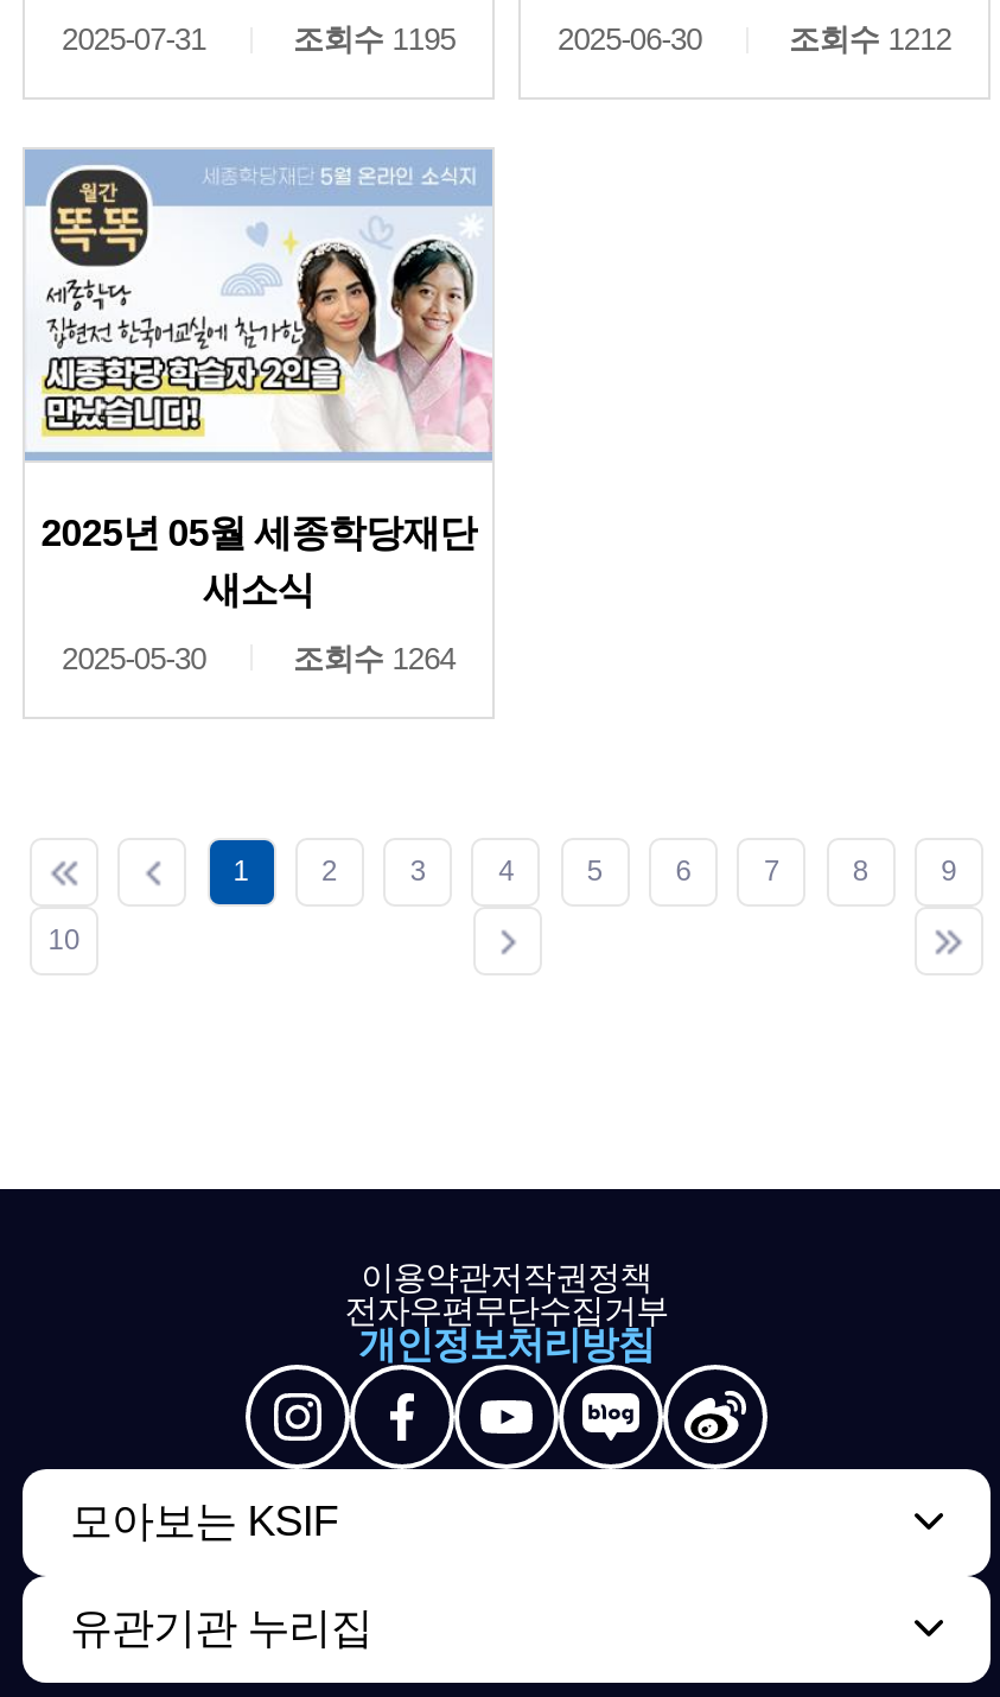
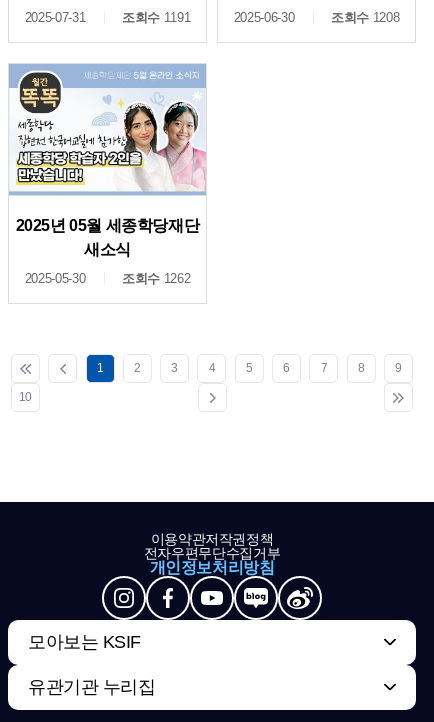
- 조회수 1195
+ 조회수 1191

- 조회수 1212
+ 조회수 1208

- 조회수 1264
+ 조회수 1262
